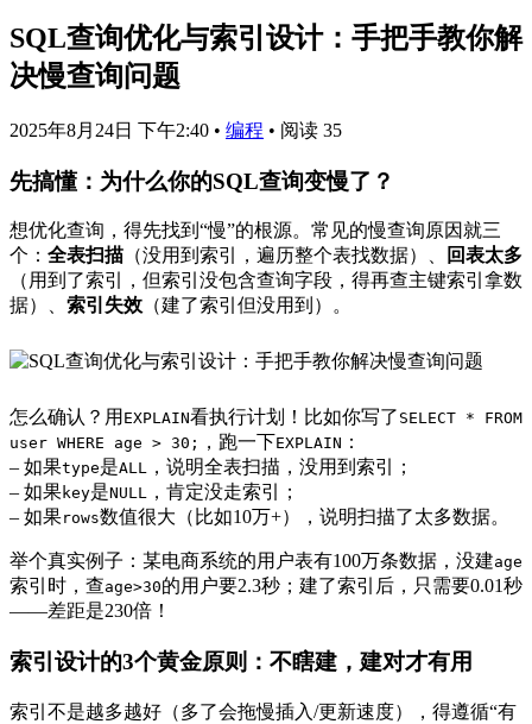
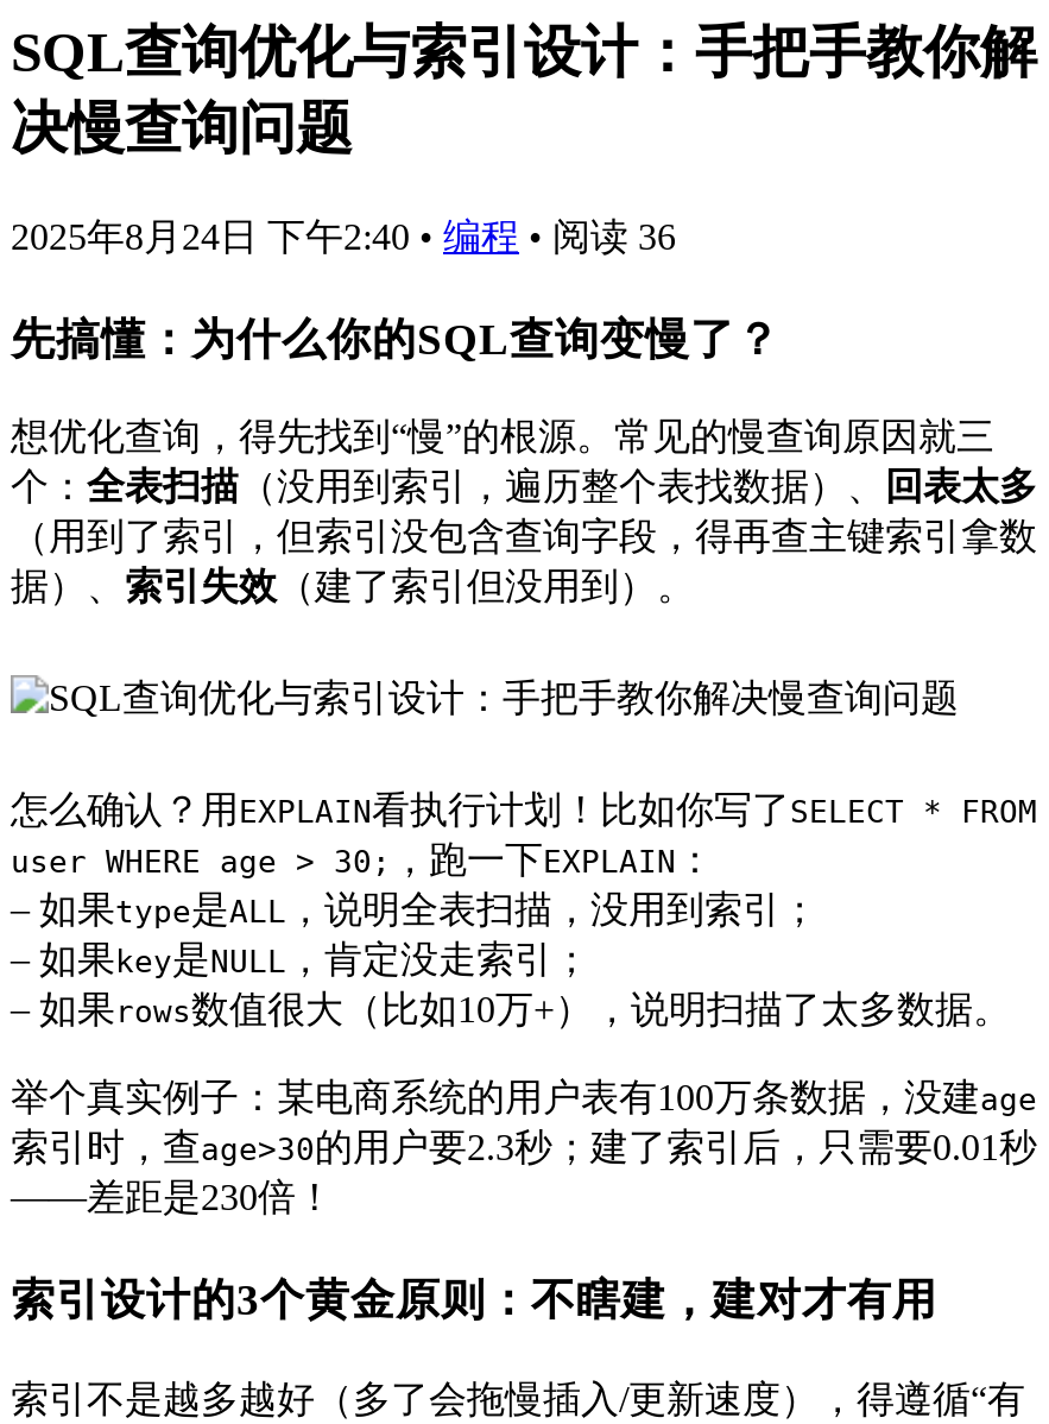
- 2025年8月24日 下午2:40 • 编程 • 阅读 35
+ 2025年8月24日 下午2:40 • 编程 • 阅读 36
